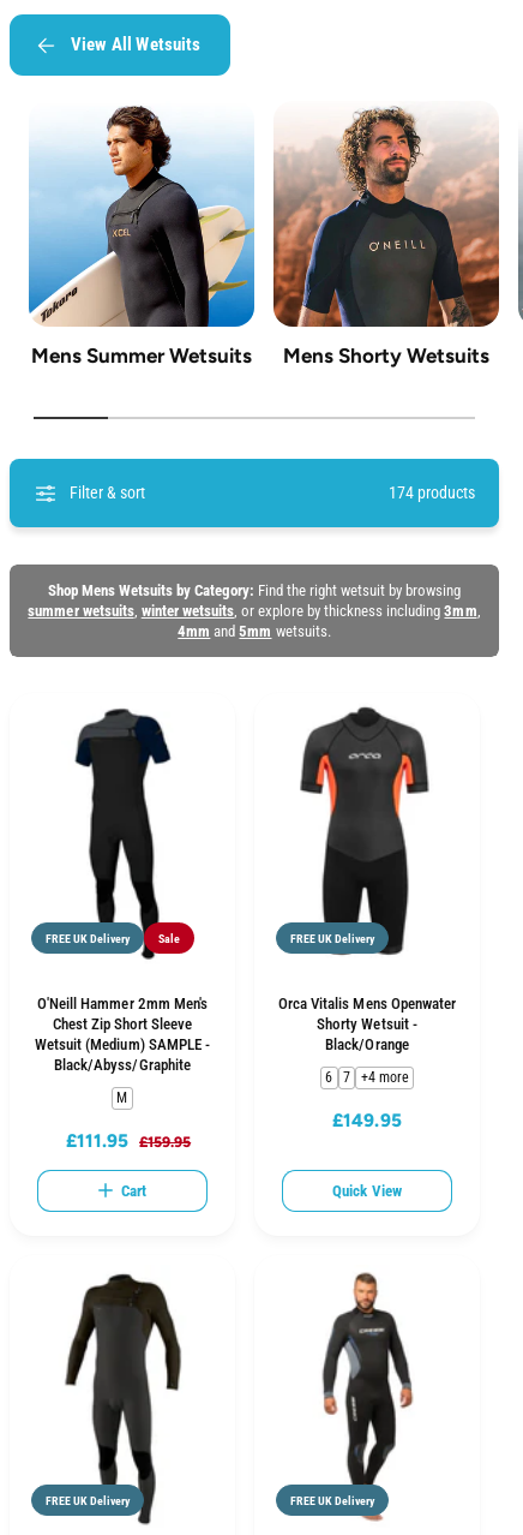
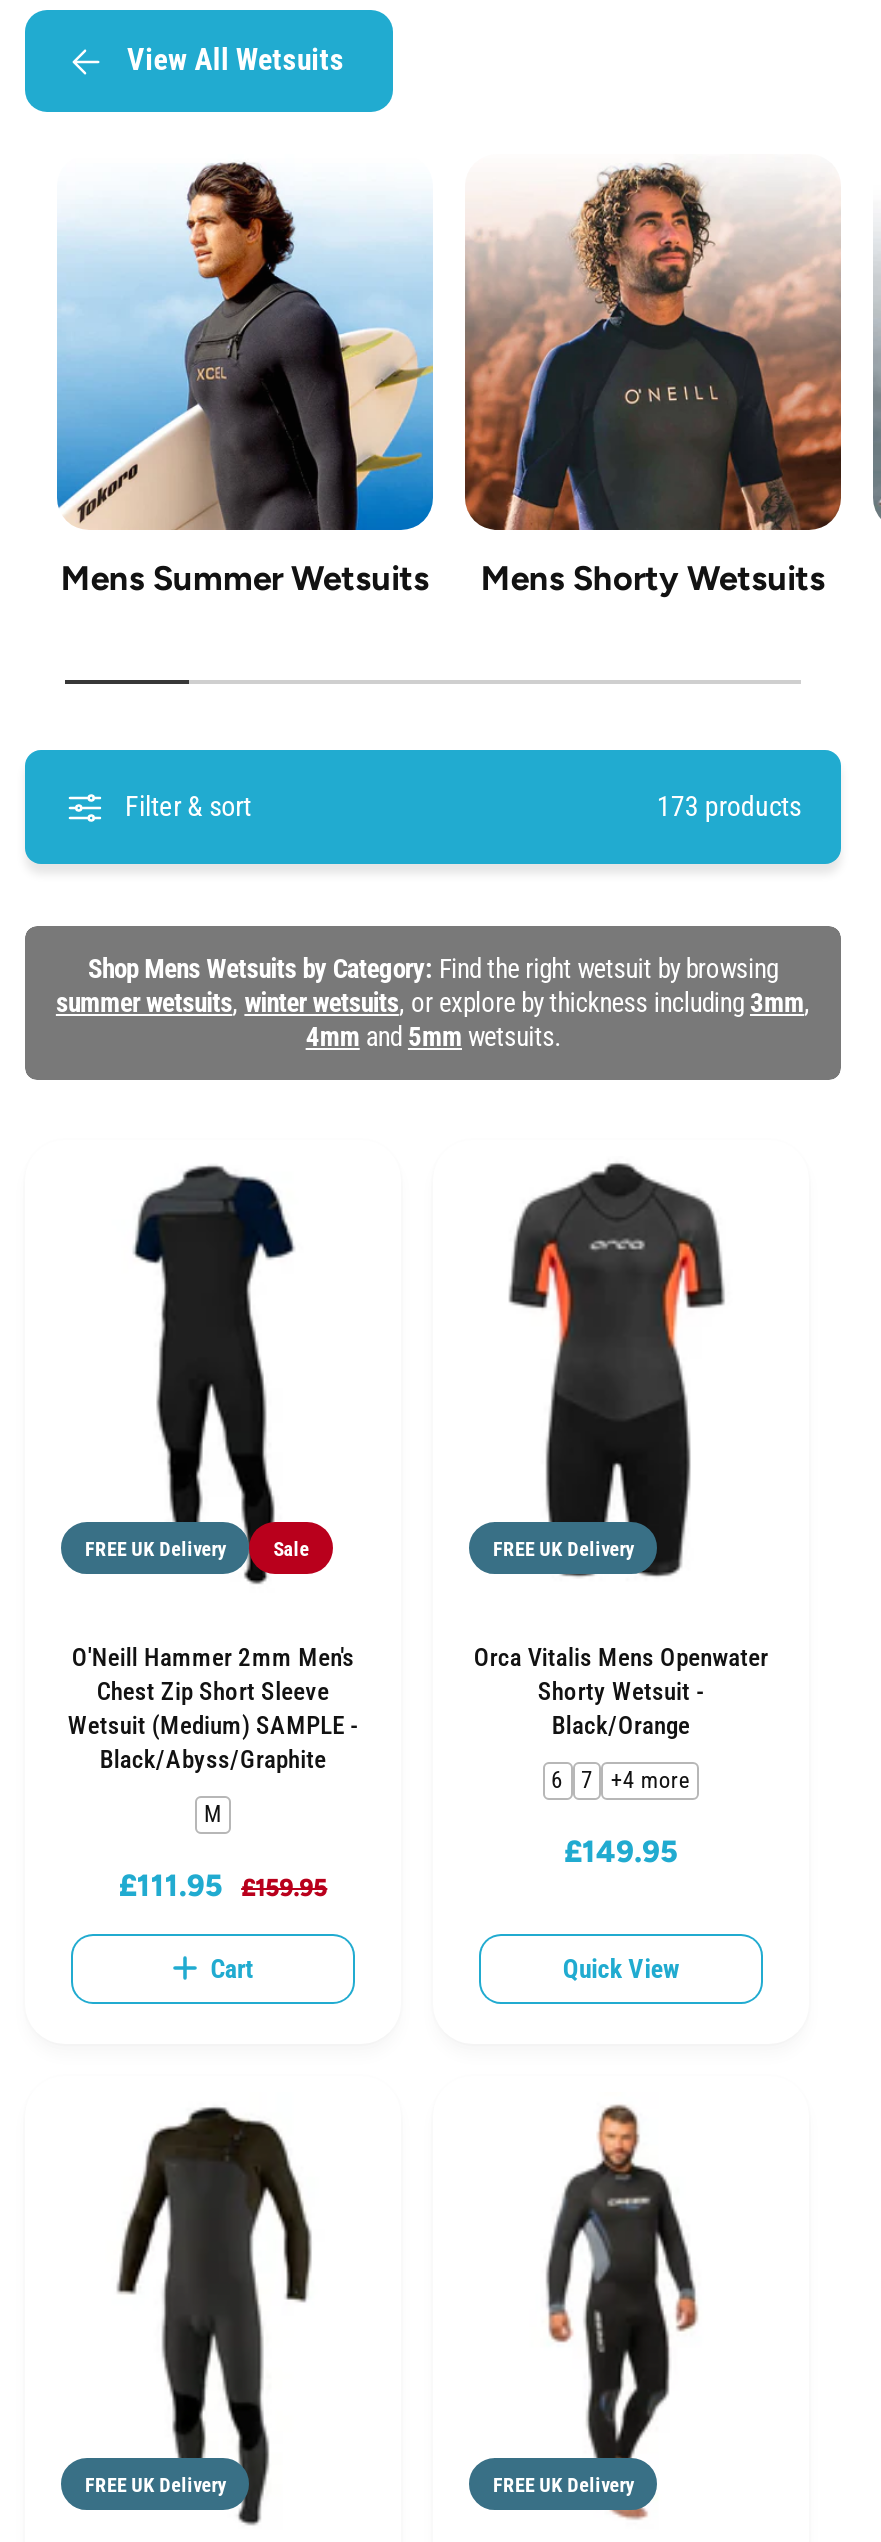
- 174 products
+ 173 products
